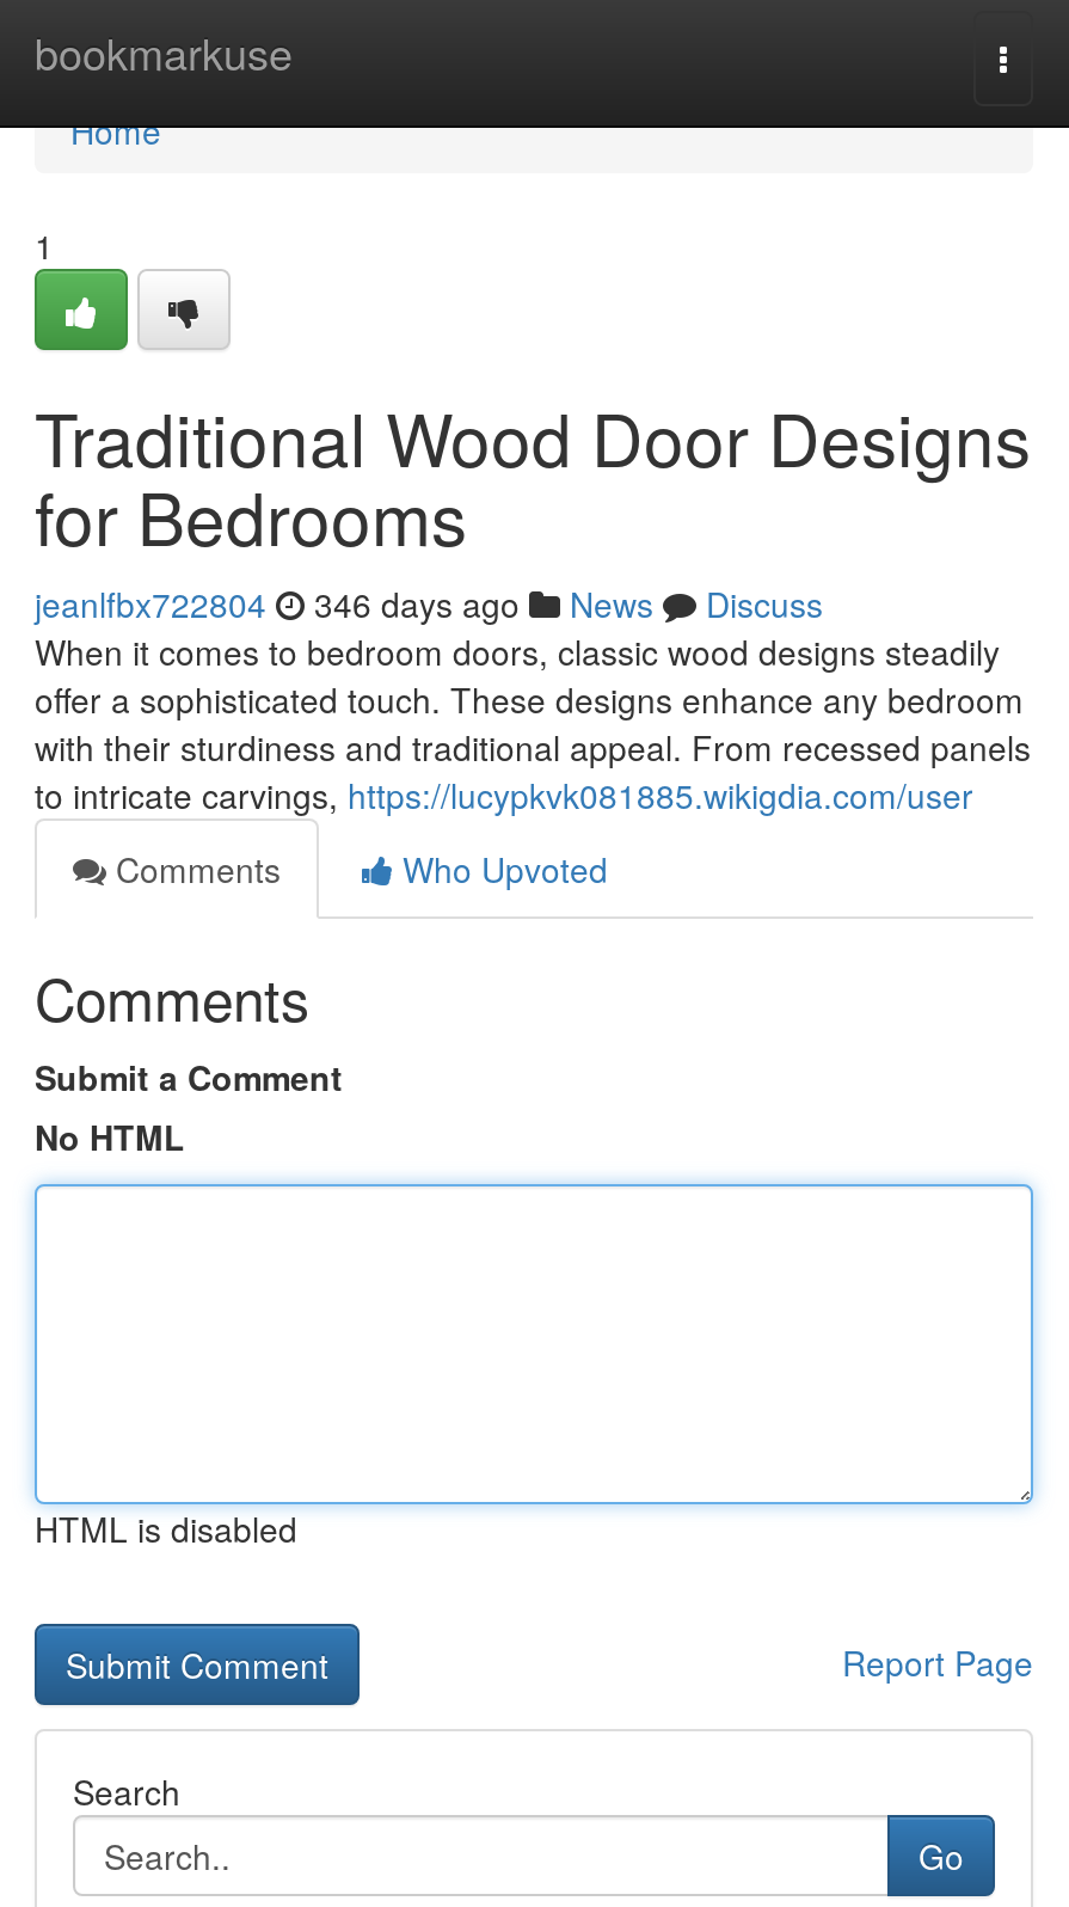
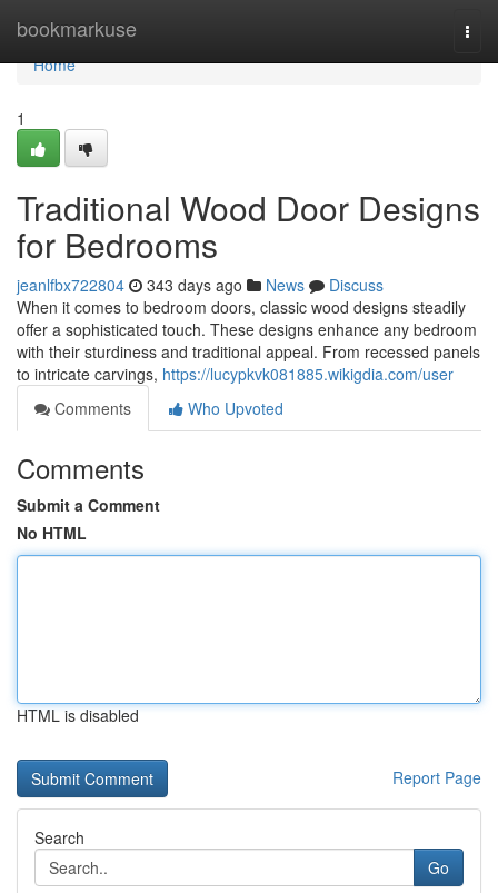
- jeanlfbx722804 346 days ago News Discuss
+ jeanlfbx722804 343 days ago News Discuss
